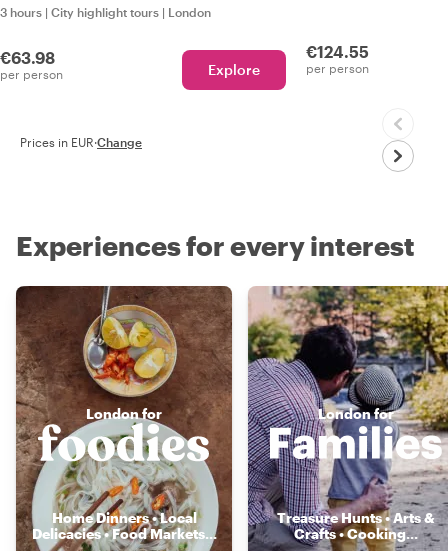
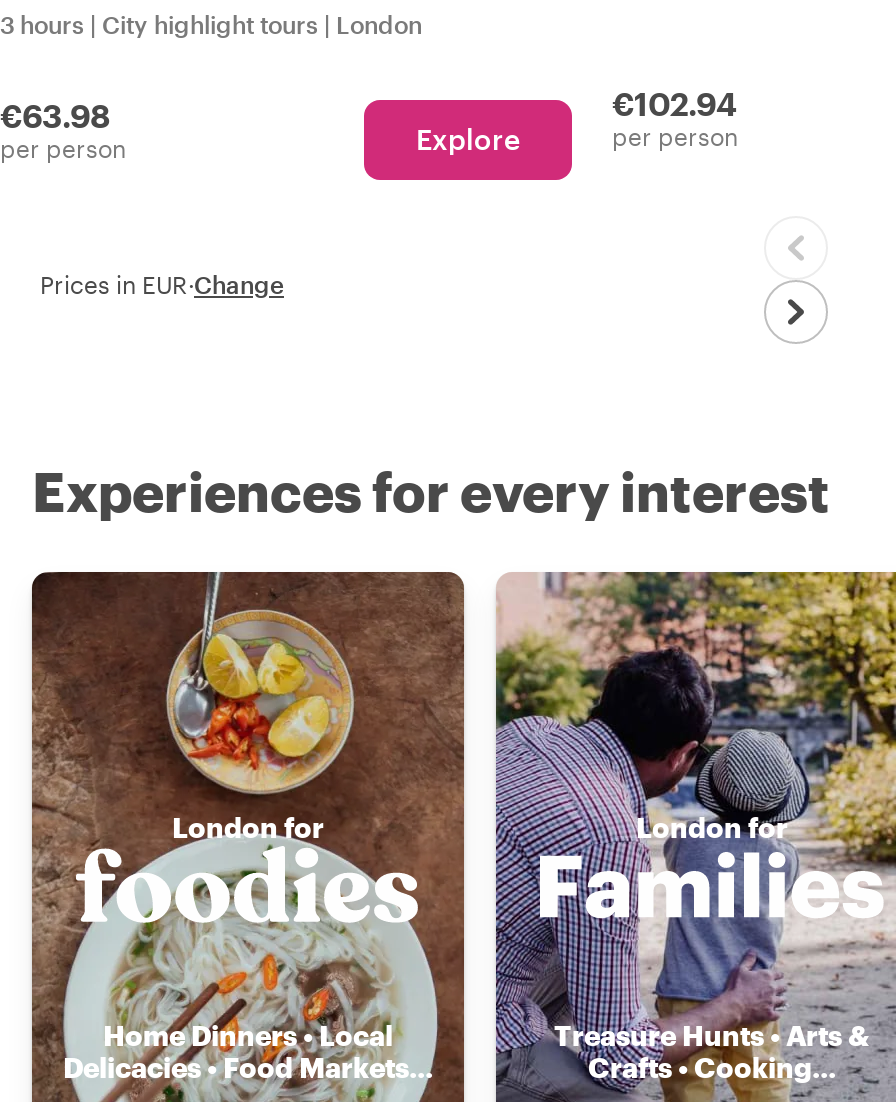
- €124.55
+ €102.94
